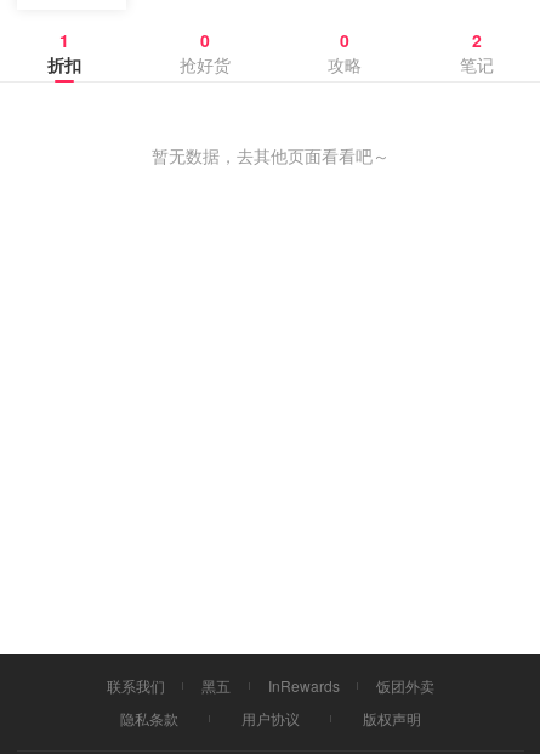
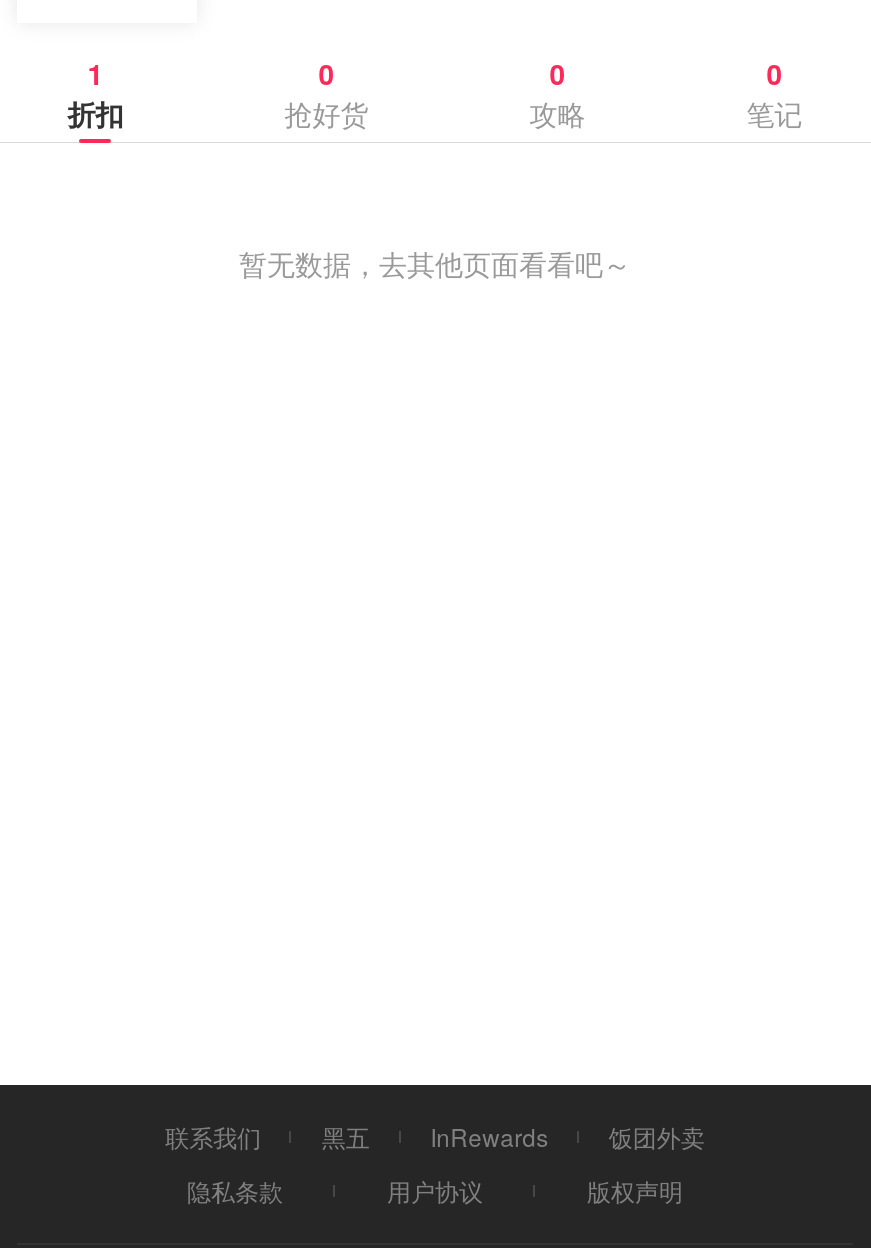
- 2
+ 0
